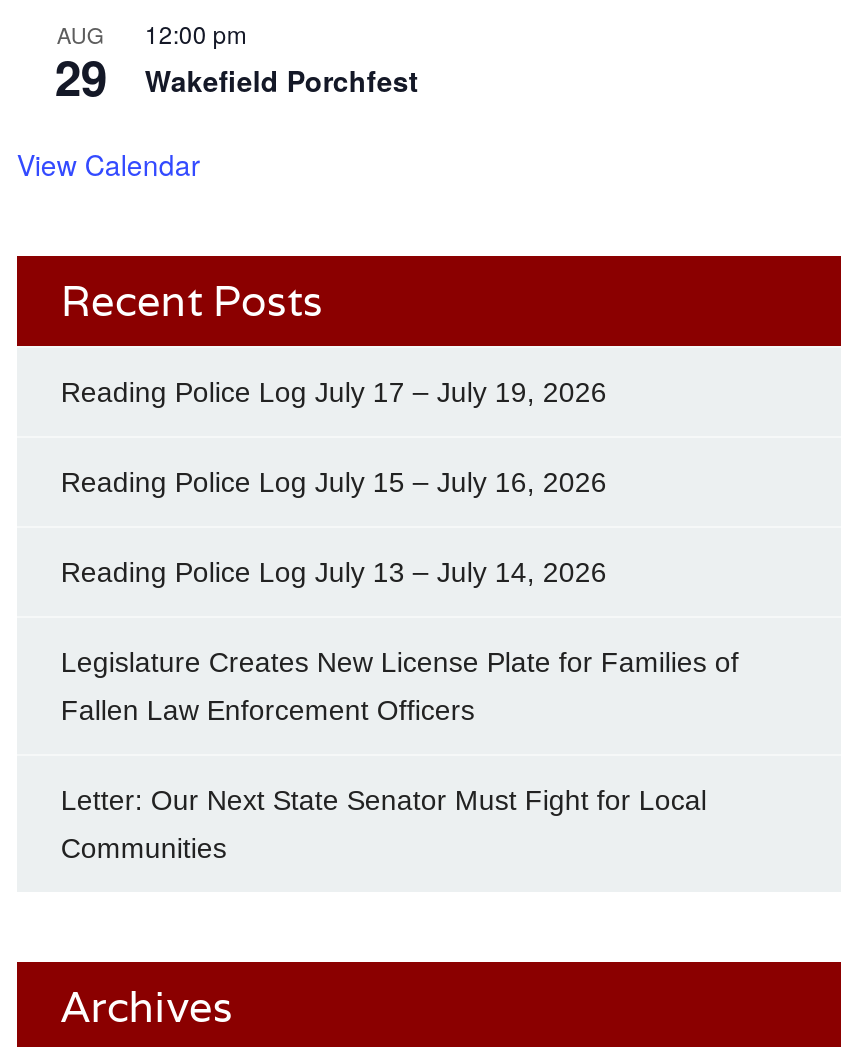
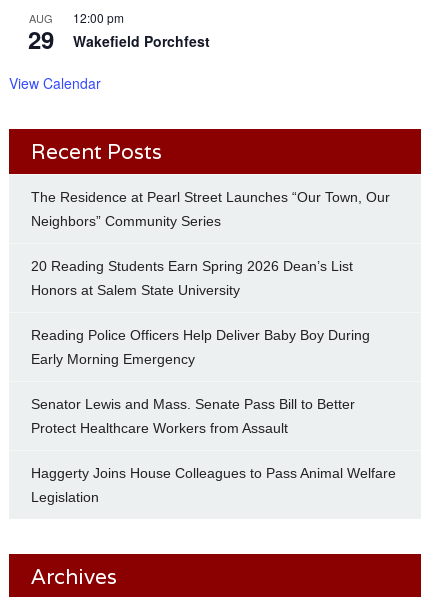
- Reading Police Log July 17 – July 19, 2026
- Reading Police Log July 15 – July 16, 2026
- Reading Police Log July 13 – July 14, 2026
- Legislature Creates New License Plate for Families of
- Fallen Law Enforcement Officers
- Letter: Our Next State Senator Must Fight for Local
- Communities
+ The Residence at Pearl Street Launches “Our Town, Our
+ Neighbors” Community Series
+ 20 Reading Students Earn Spring 2026 Dean’s List
+ Honors at Salem State University
+ Reading Police Officers Help Deliver Baby Boy During
+ Early Morning Emergency
+ Senator Lewis and Mass. Senate Pass Bill to Better
+ Protect Healthcare Workers from Assault
+ Haggerty Joins House Colleagues to Pass Animal Welfare
+ Legislation
